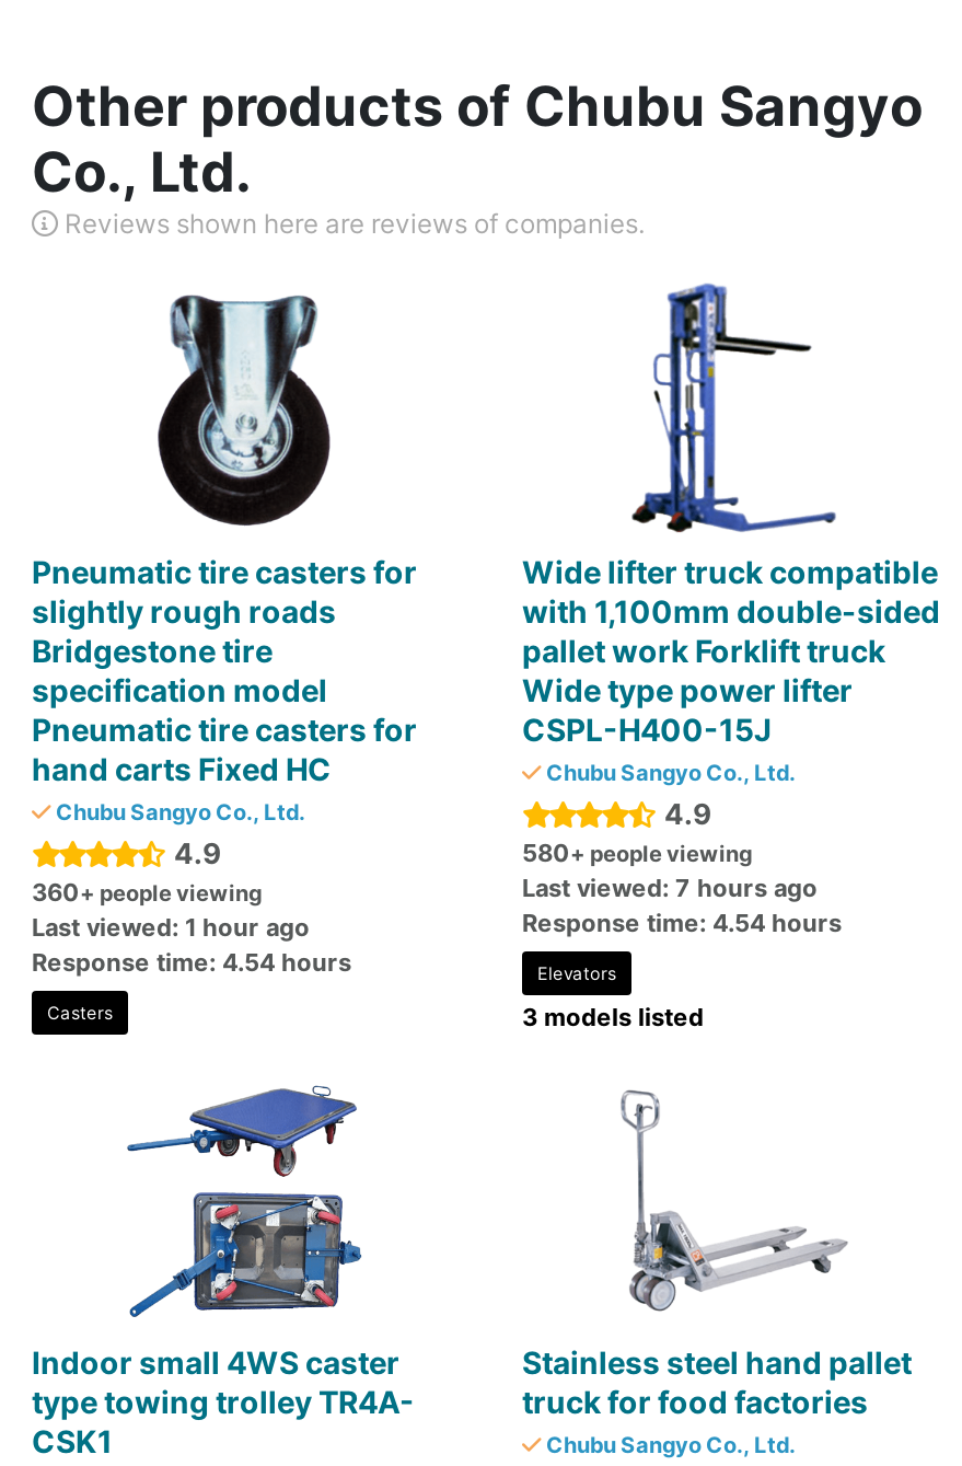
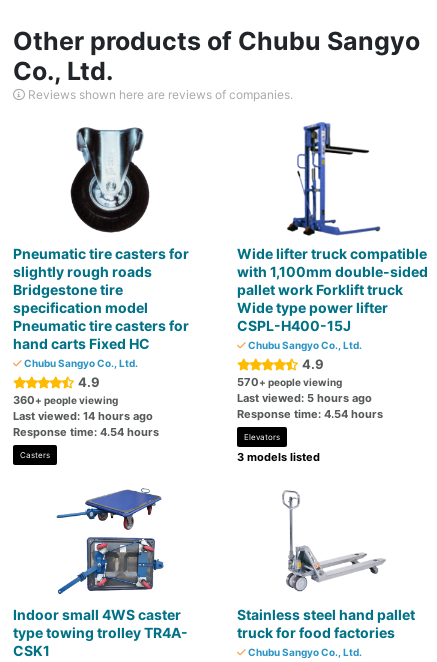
- 580+ people viewing
+ 570+ people viewing

- Last viewed: 7 hours ago
+ Last viewed: 5 hours ago

- Last viewed: 1 hour ago
+ Last viewed: 14 hours ago
